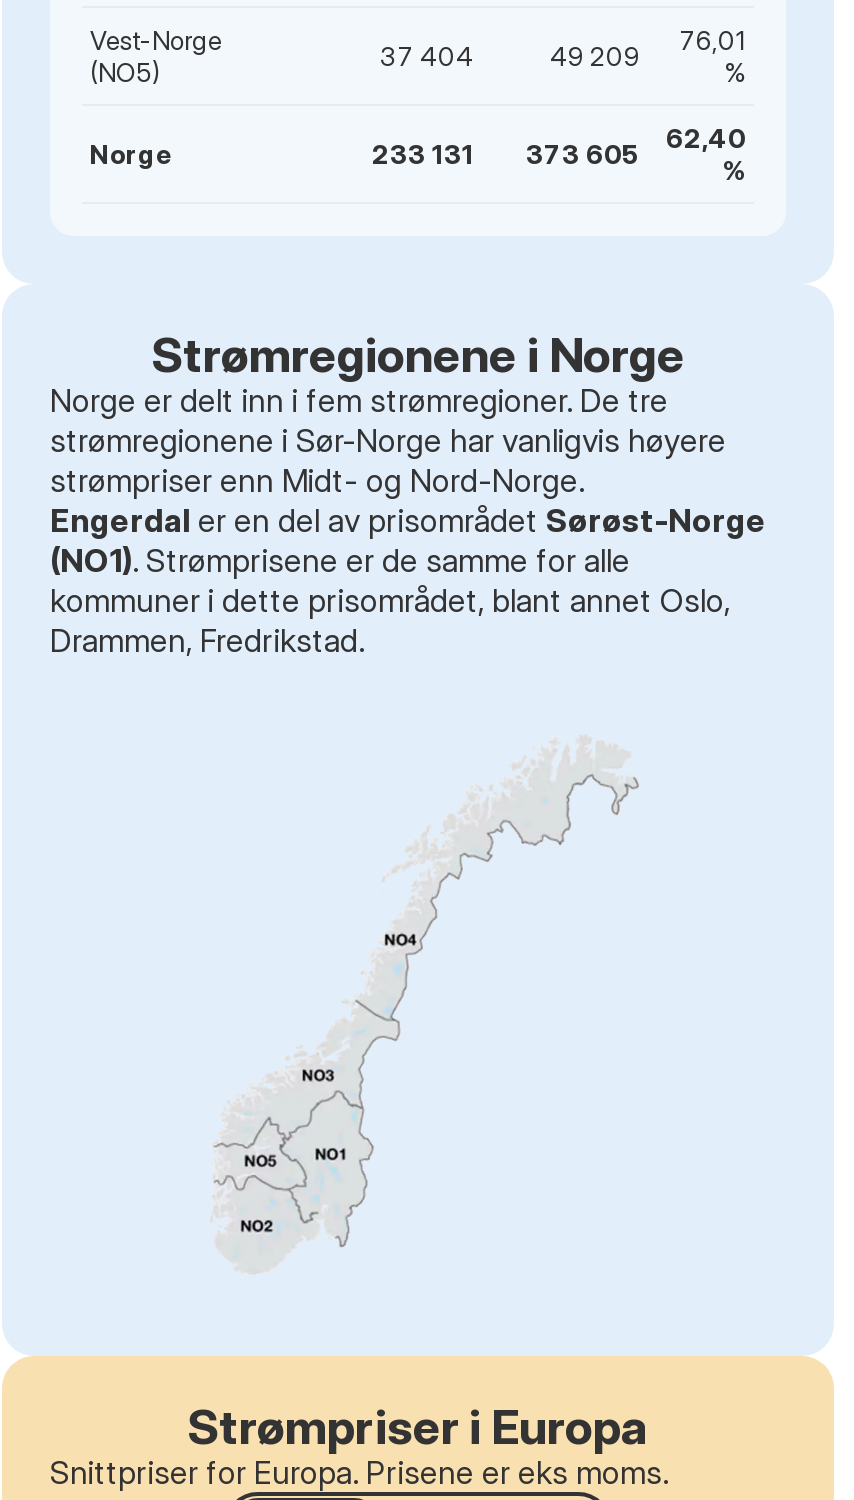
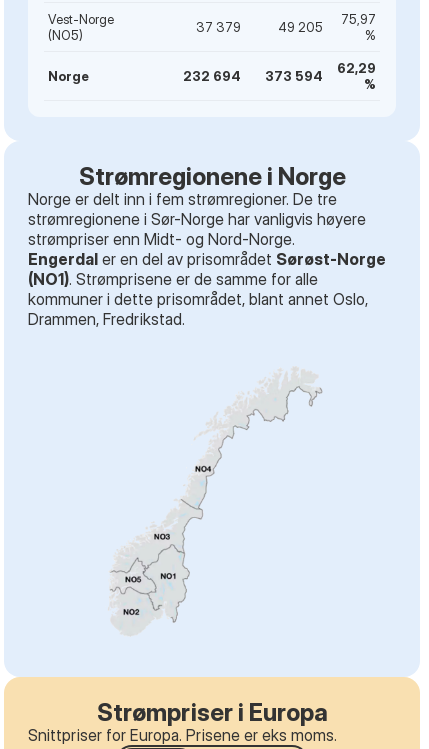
- 76,01
+ 75,97

- 37 404
+ 37 379

- 49 209
+ 49 205

- 62,40
+ 62,29

- 233 131
+ 232 694

- 373 605
+ 373 594
